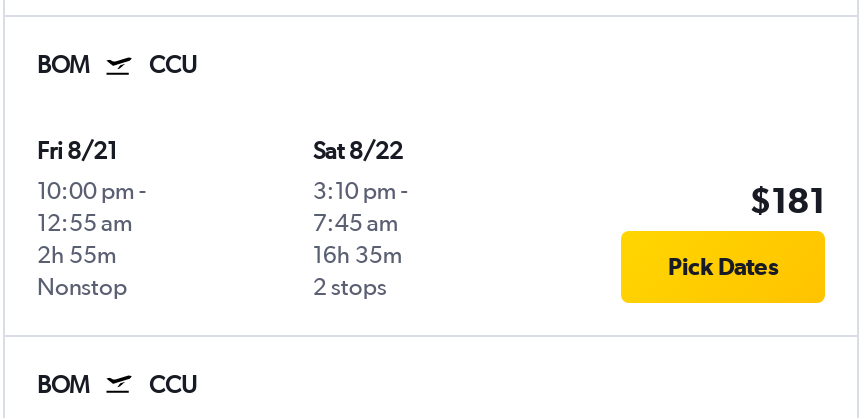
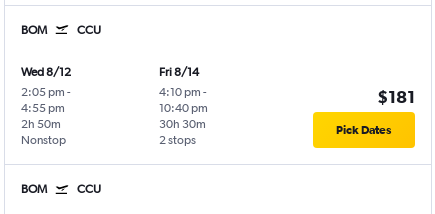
- Fri 8/21
- 10:00 pm -
- 12:55 am
+ Wed 8/12
+ 2:05 pm -
+ 4:55 pm

- Sat 8/22
- 3:10 pm -
- 7:45 am
+ Fri 8/14
+ 4:10 pm -
+ 10:40 pm

- 2h 55m
+ 2h 50m

- 16h 35m
+ 30h 30m
